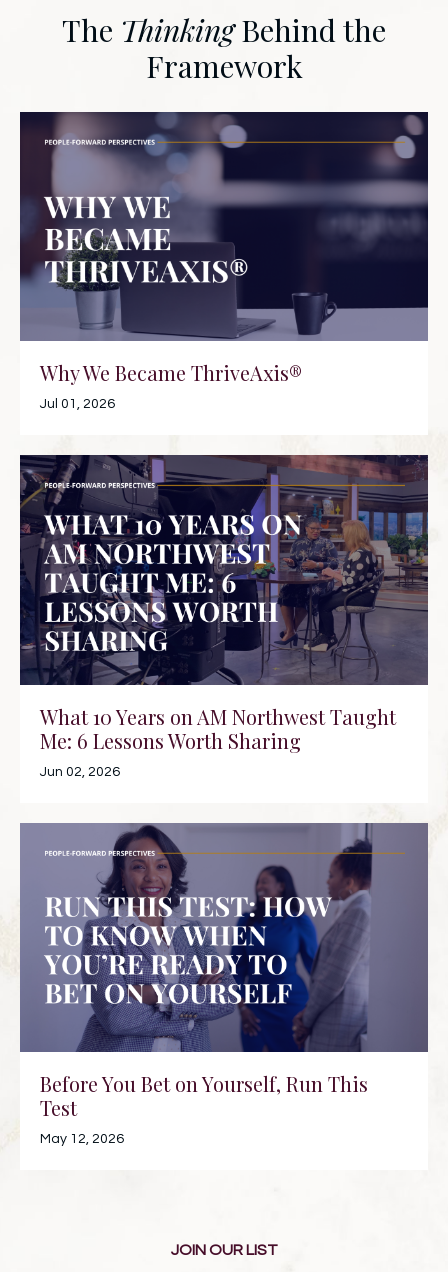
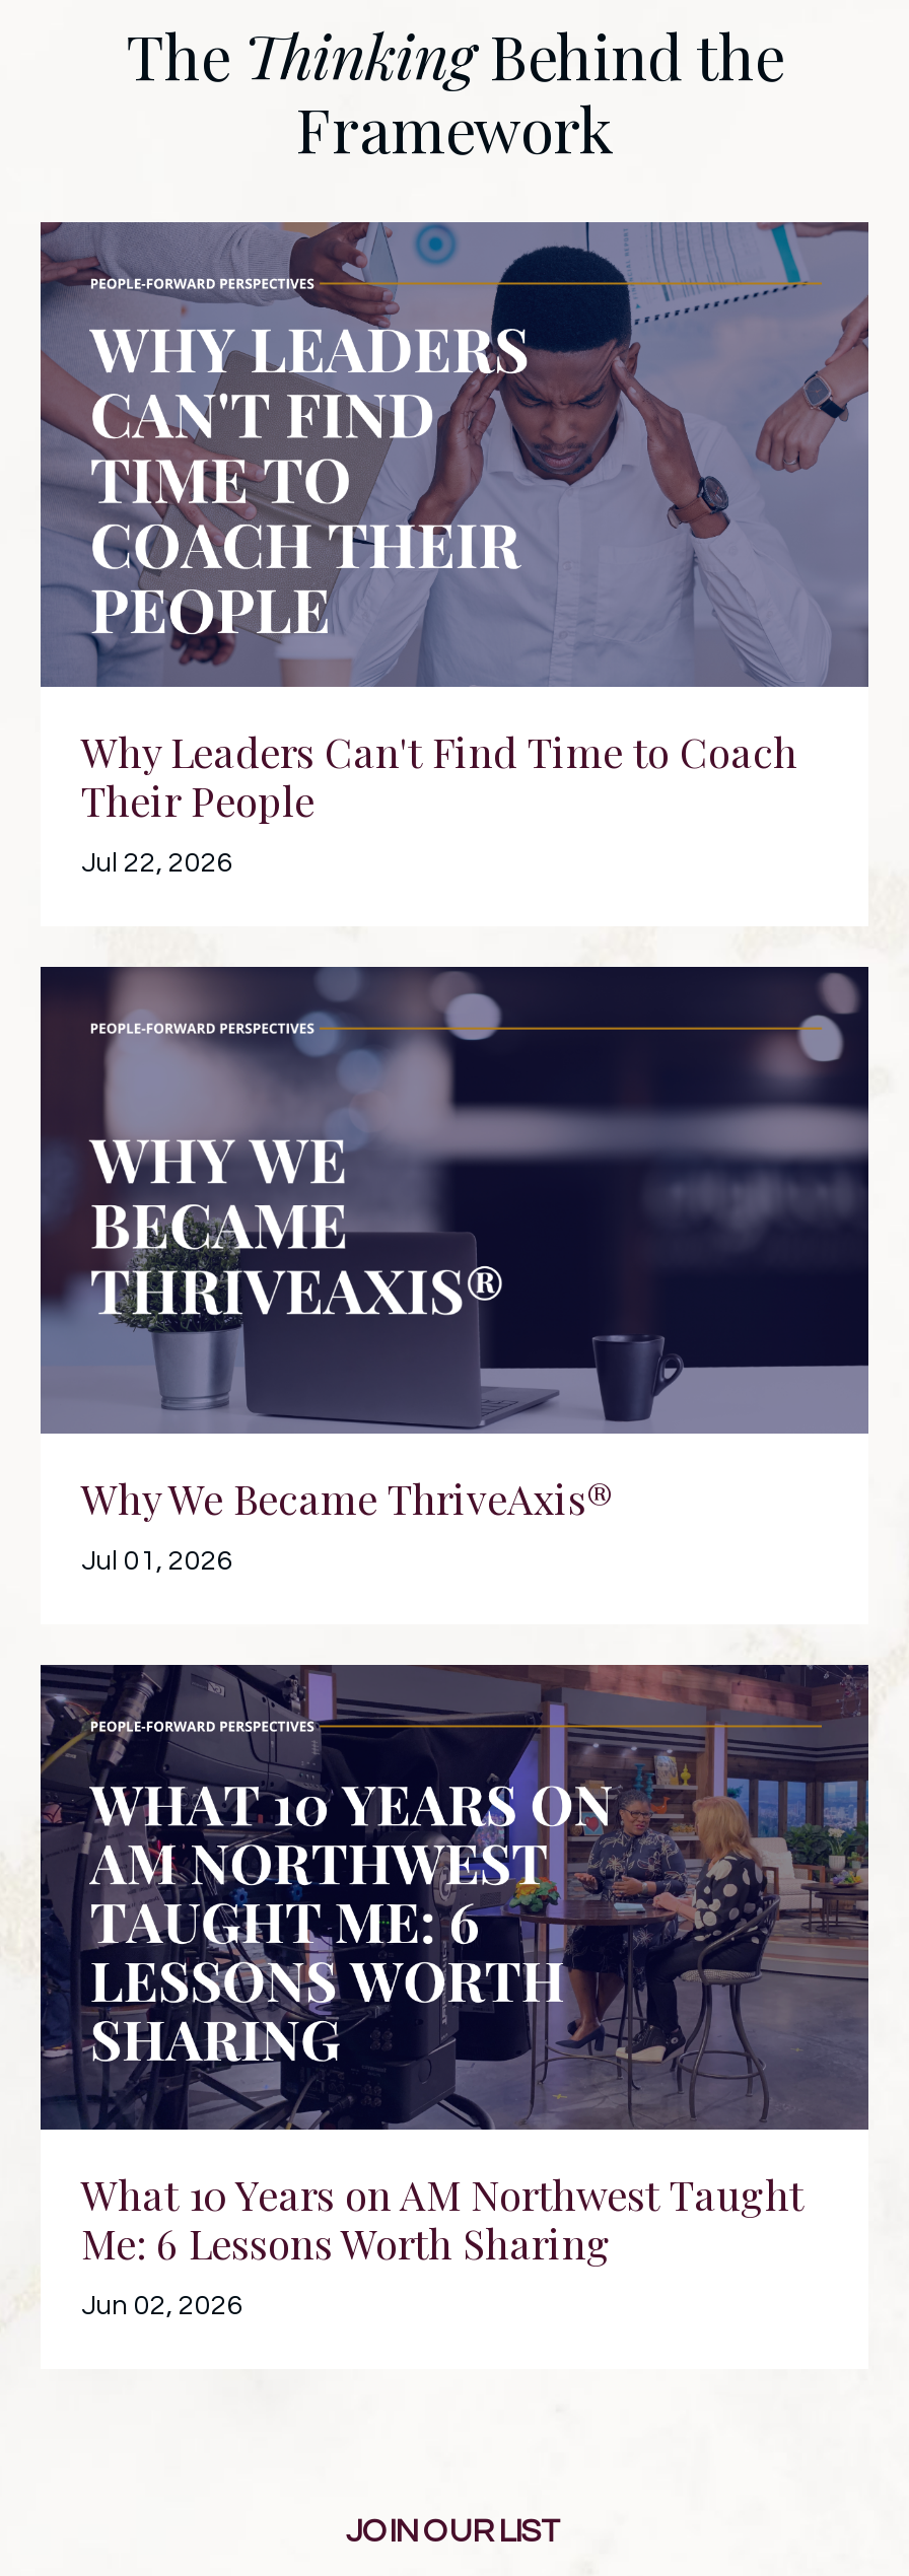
+ [image]
+ Why Leaders Can't Find Time to Coach
+ Their People
+ Jul 22, 2026

moved down: [image] | Why We Became ThriveAxis® | Jul 01, 2026 | What 10 Years on AM Northwest Taught | Me: 6 Lessons Worth Sharing | Jun 02, 2026

- [image]
- Before You Bet on Yourself, Run This
- Test
- May 12, 2026
